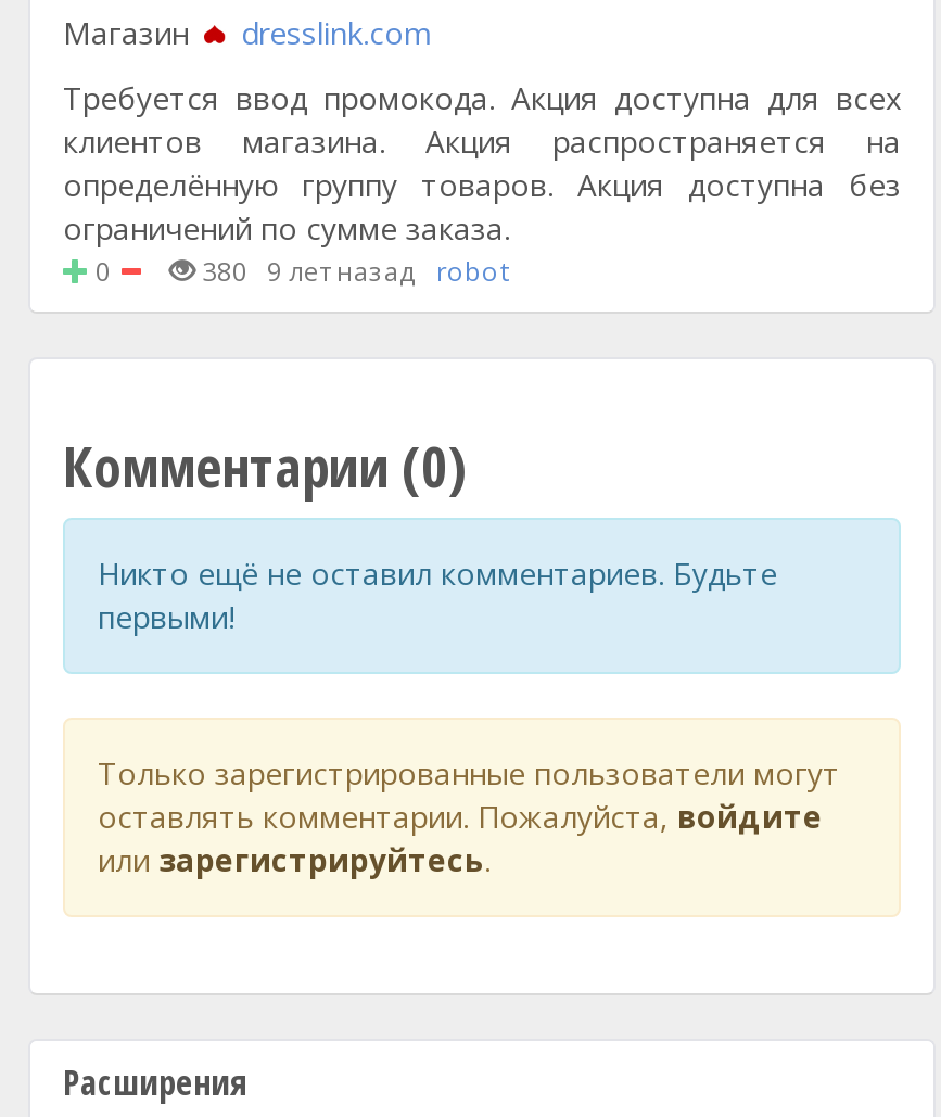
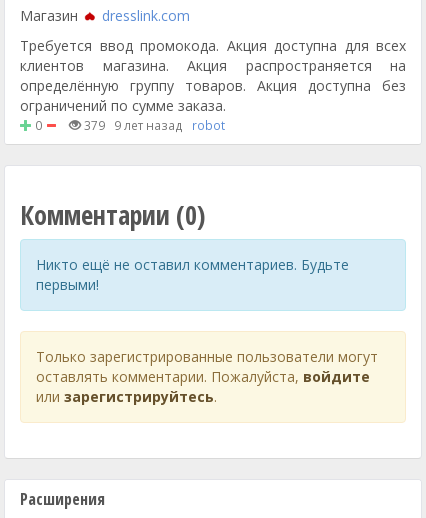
- 380 9 лет назад robot
+ 379 9 лет назад robot
